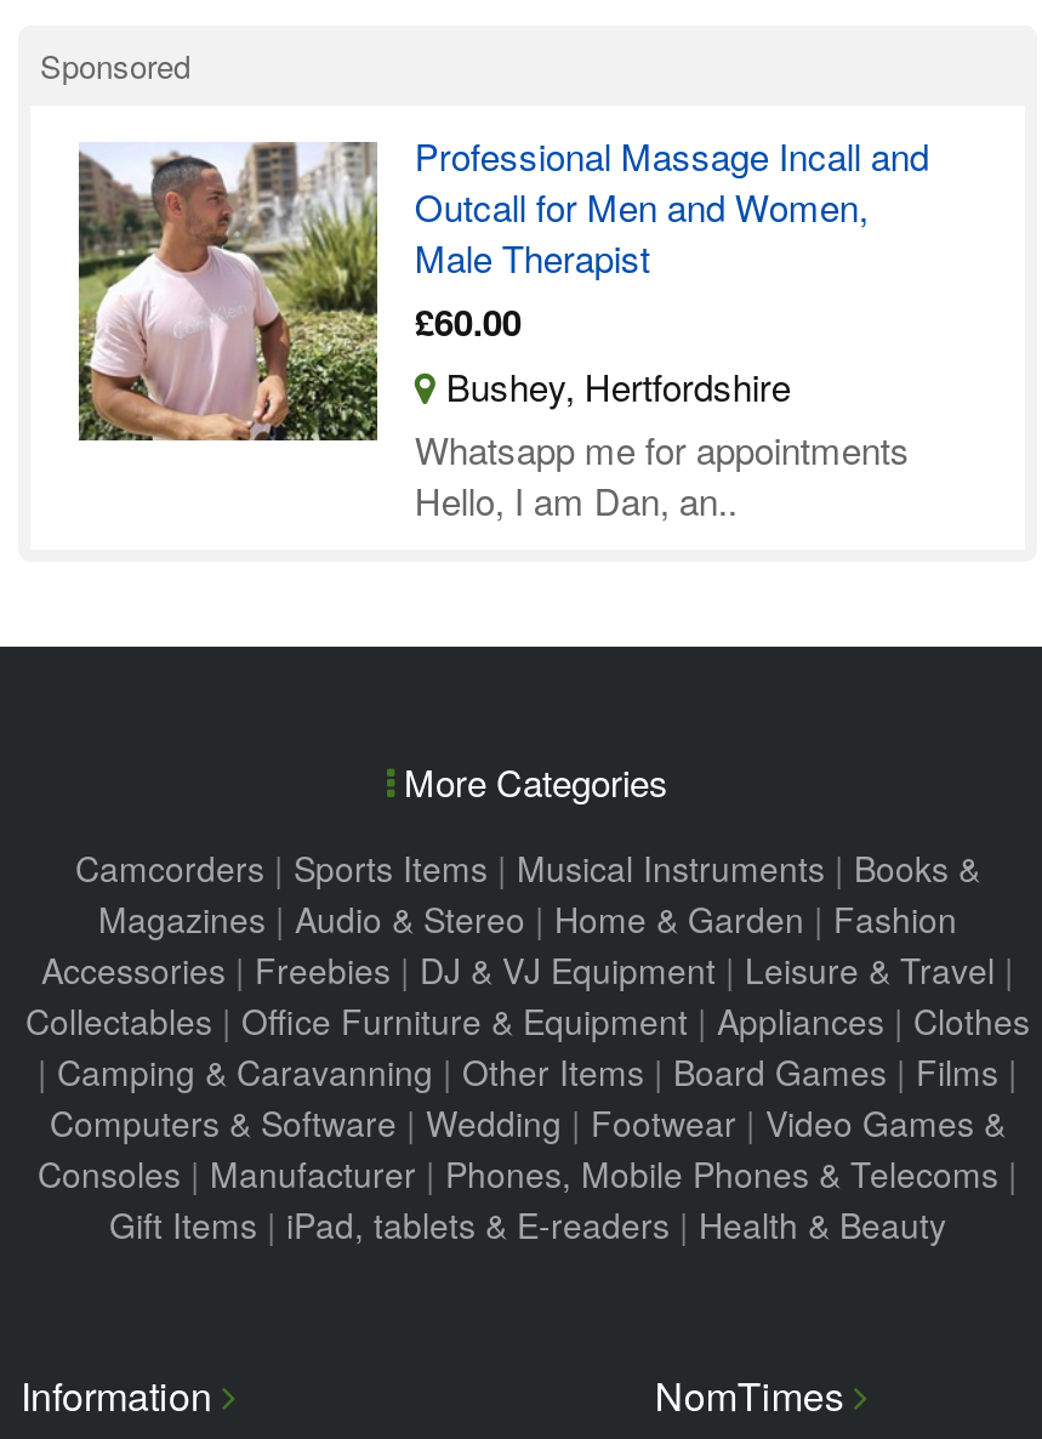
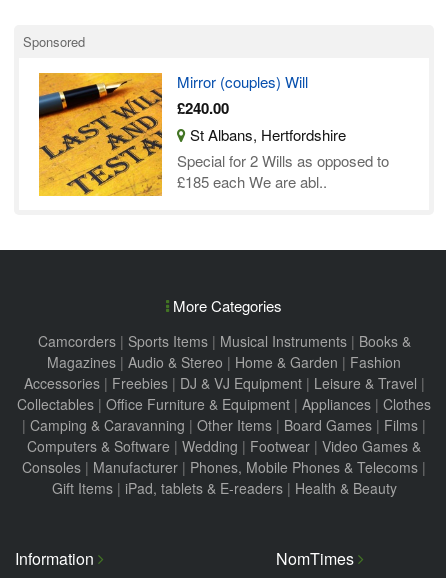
- [image]
- Professional Massage Incall and
- Outcall for Men and Women,
- Male Therapist
- £60.00
- Bushey, Hertfordshire
- Whatsapp me for appointments
- Hello, I am Dan, an..
+ [image]
+ Mirror (couples) Will
+ £240.00
+ St Albans, Hertfordshire
+ Special for 2 Wills as opposed to
+ £185 each We are abl..
